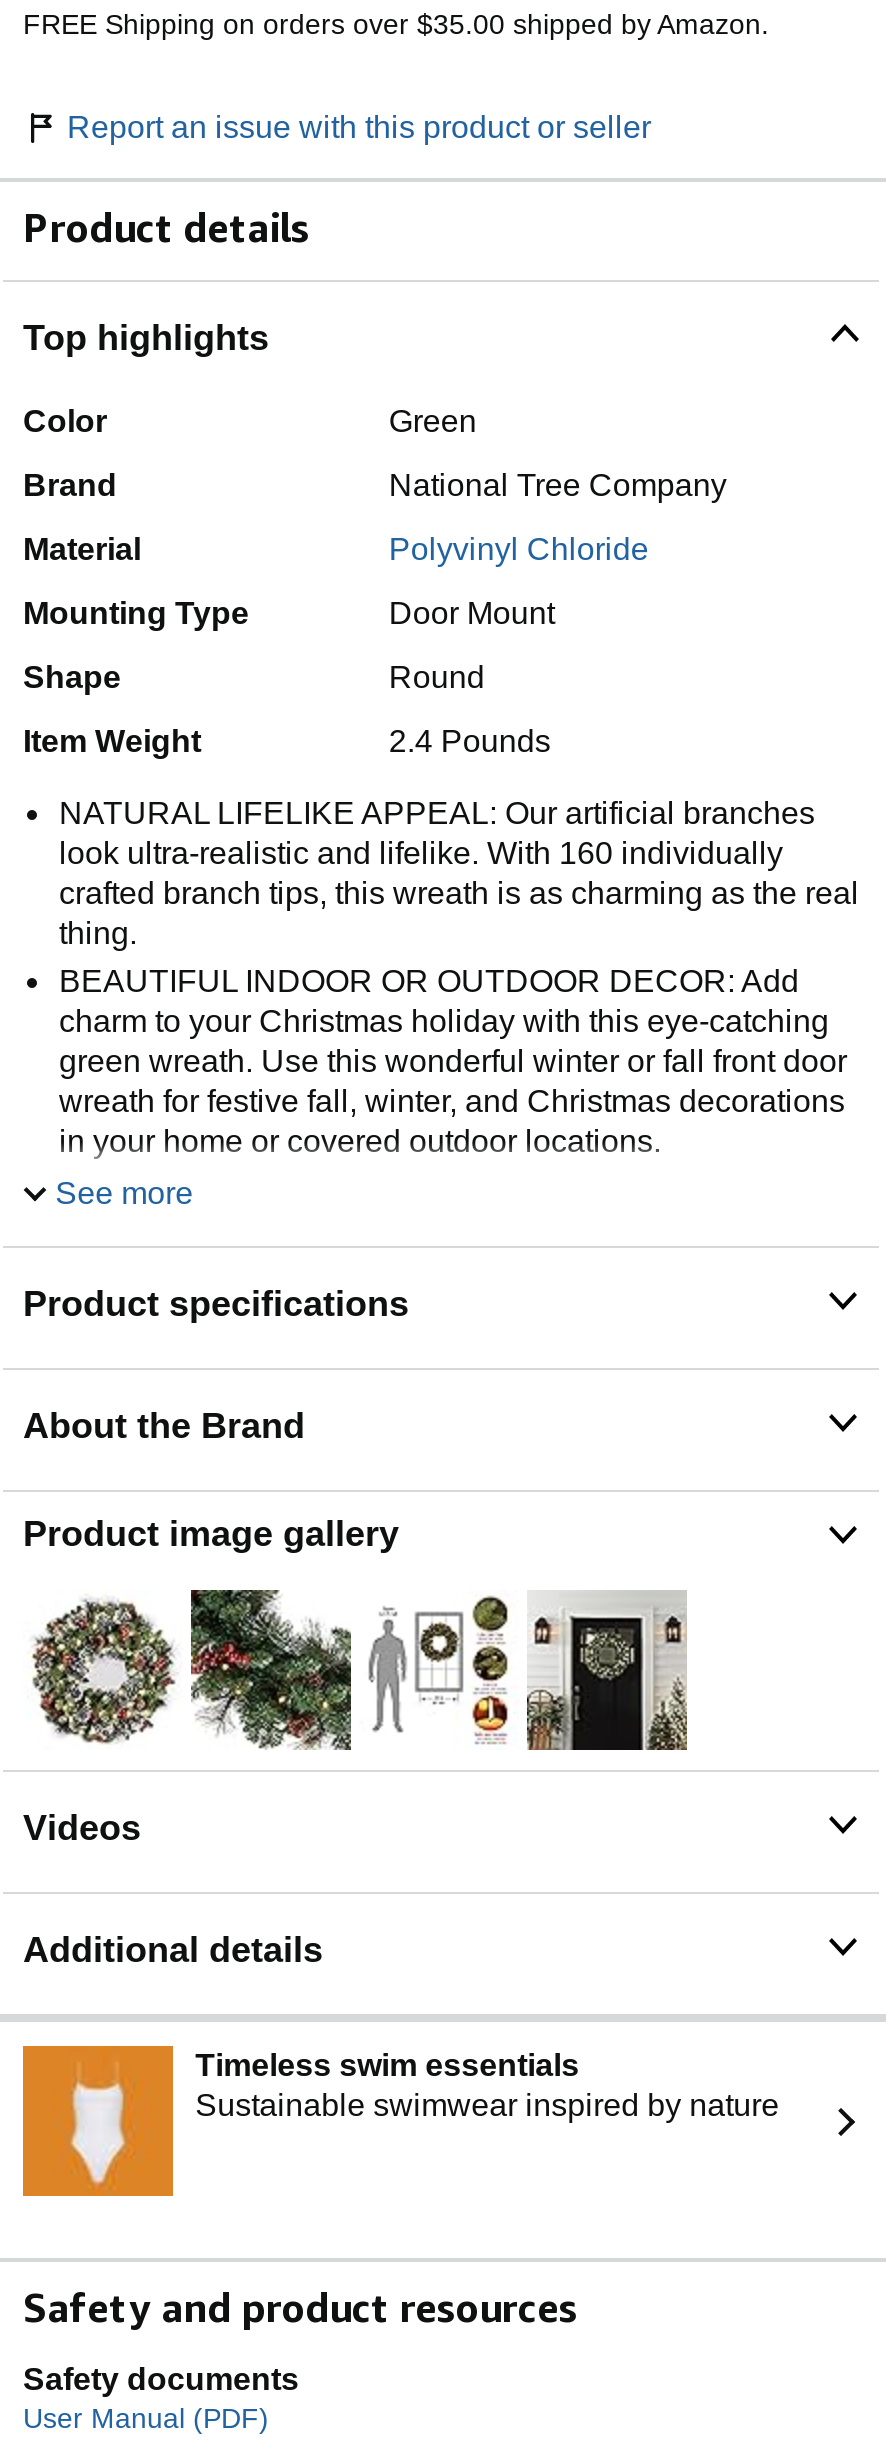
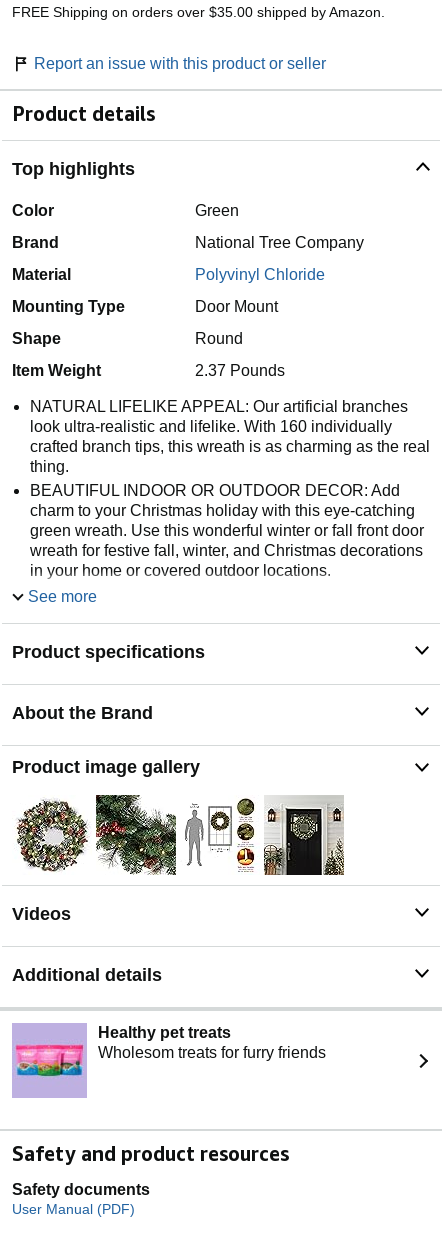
- 2.4 Pounds
+ 2.37 Pounds

- [image]
- Timeless swim essentials
- Sustainable swimwear inspired by nature
+ [image]
+ Healthy pet treats
+ Wholesom treats for furry friends
